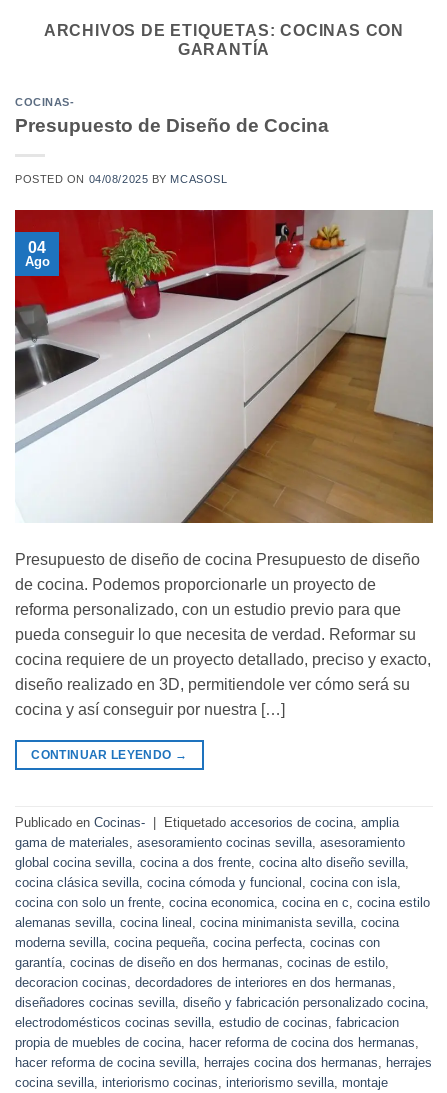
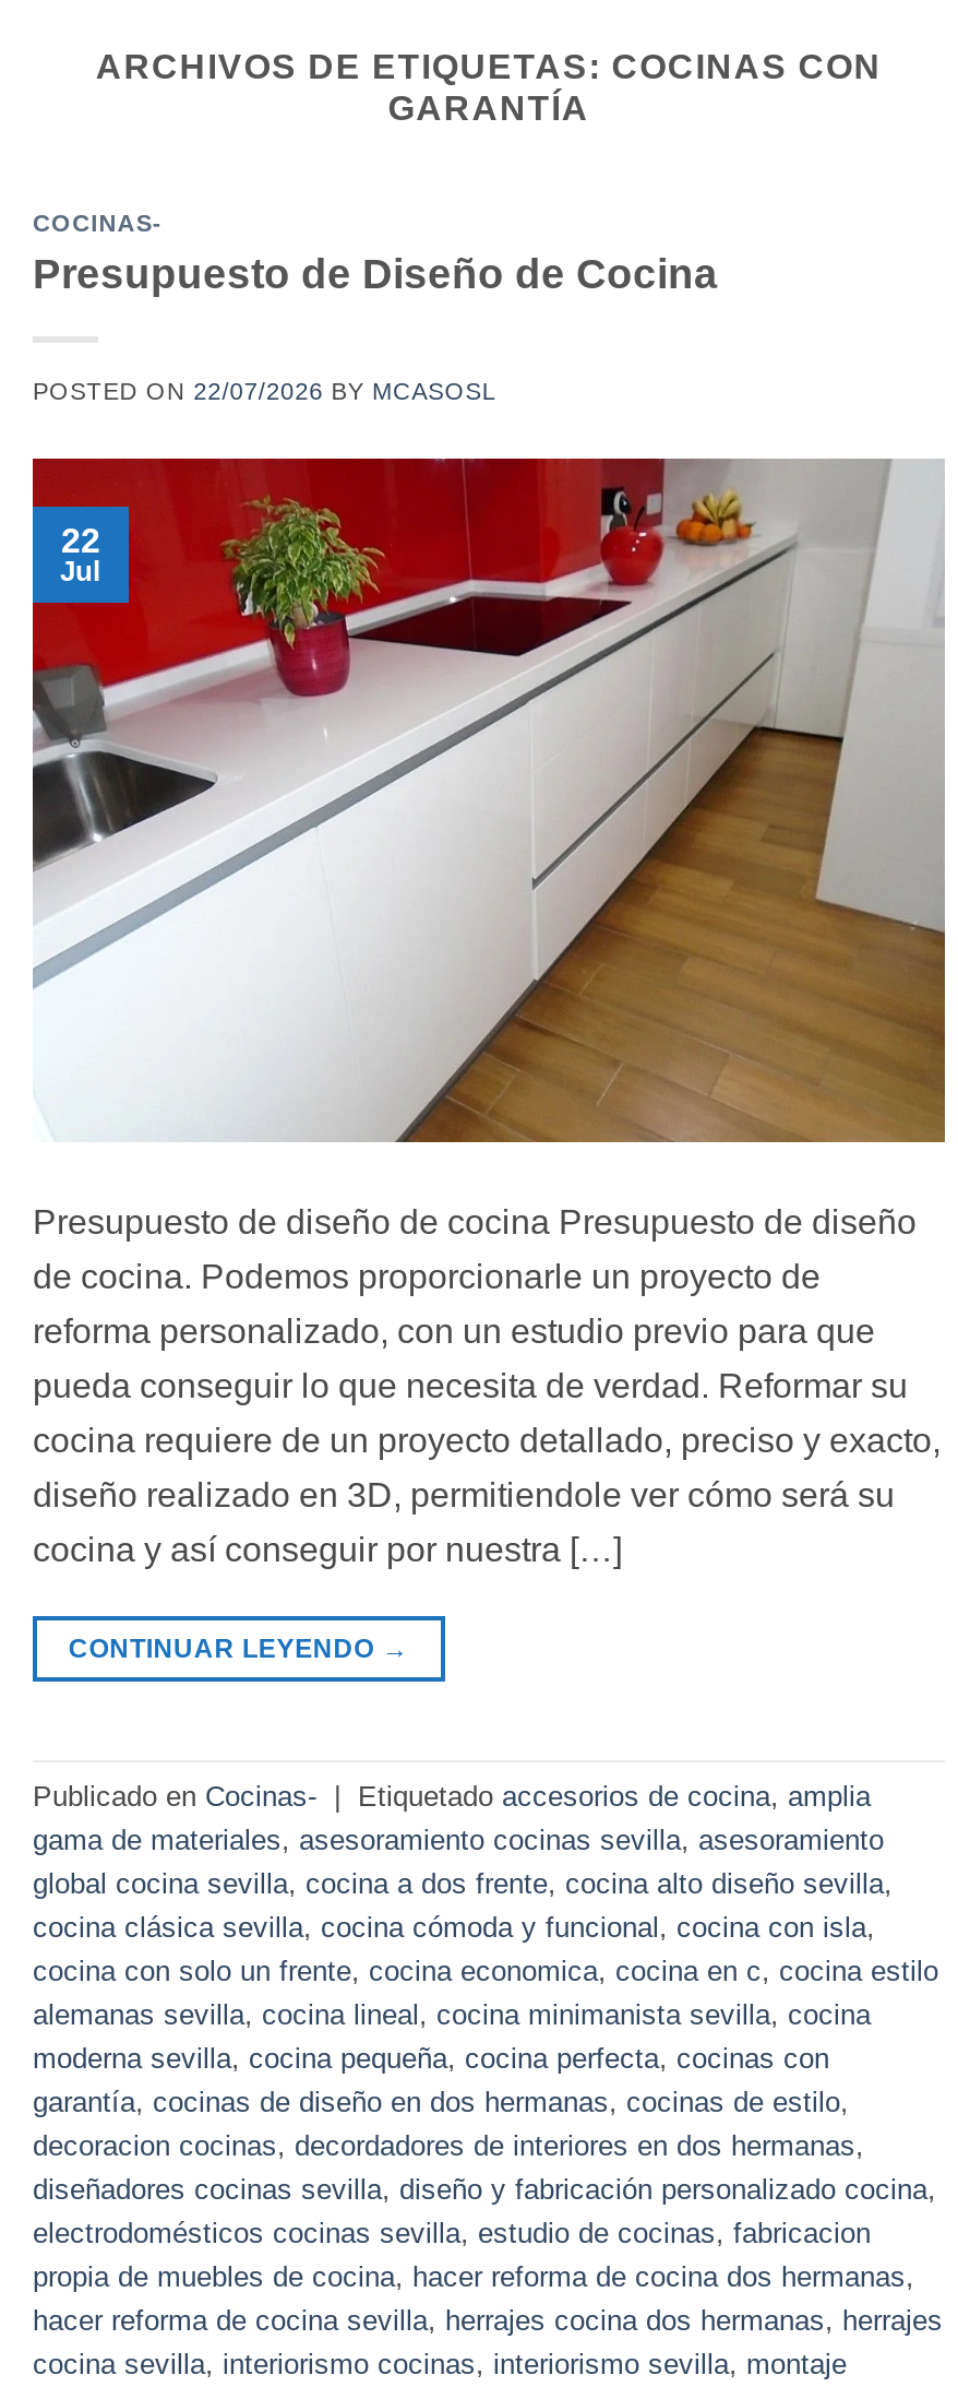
- POSTED ON 04/08/2025 BY MCASOSL
+ POSTED ON 22/07/2026 BY MCASOSL

- 04
- Ago
+ 22
+ Jul
